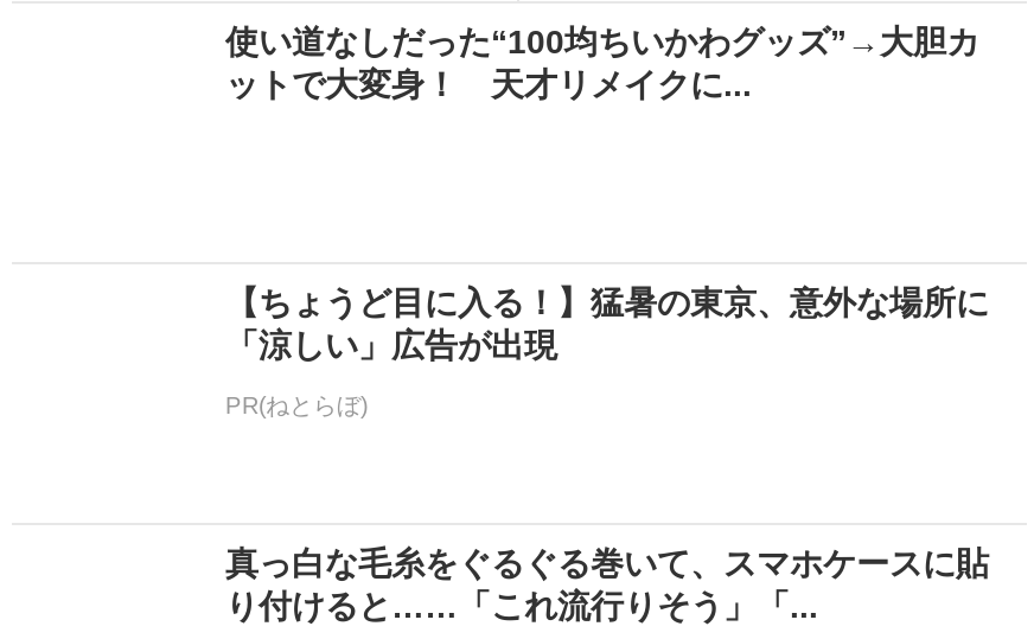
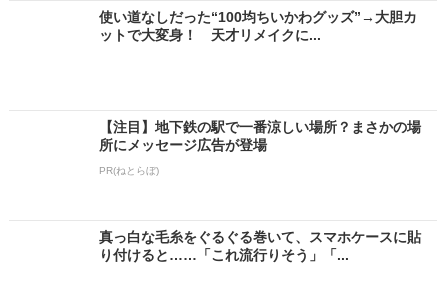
- 【ちょうど目に入る！】猛暑の東京、意外な場所に
- 「涼しい」広告が出現
+ 【注目】地下鉄の駅で一番涼しい場所？まさかの場
+ 所にメッセージ広告が登場
